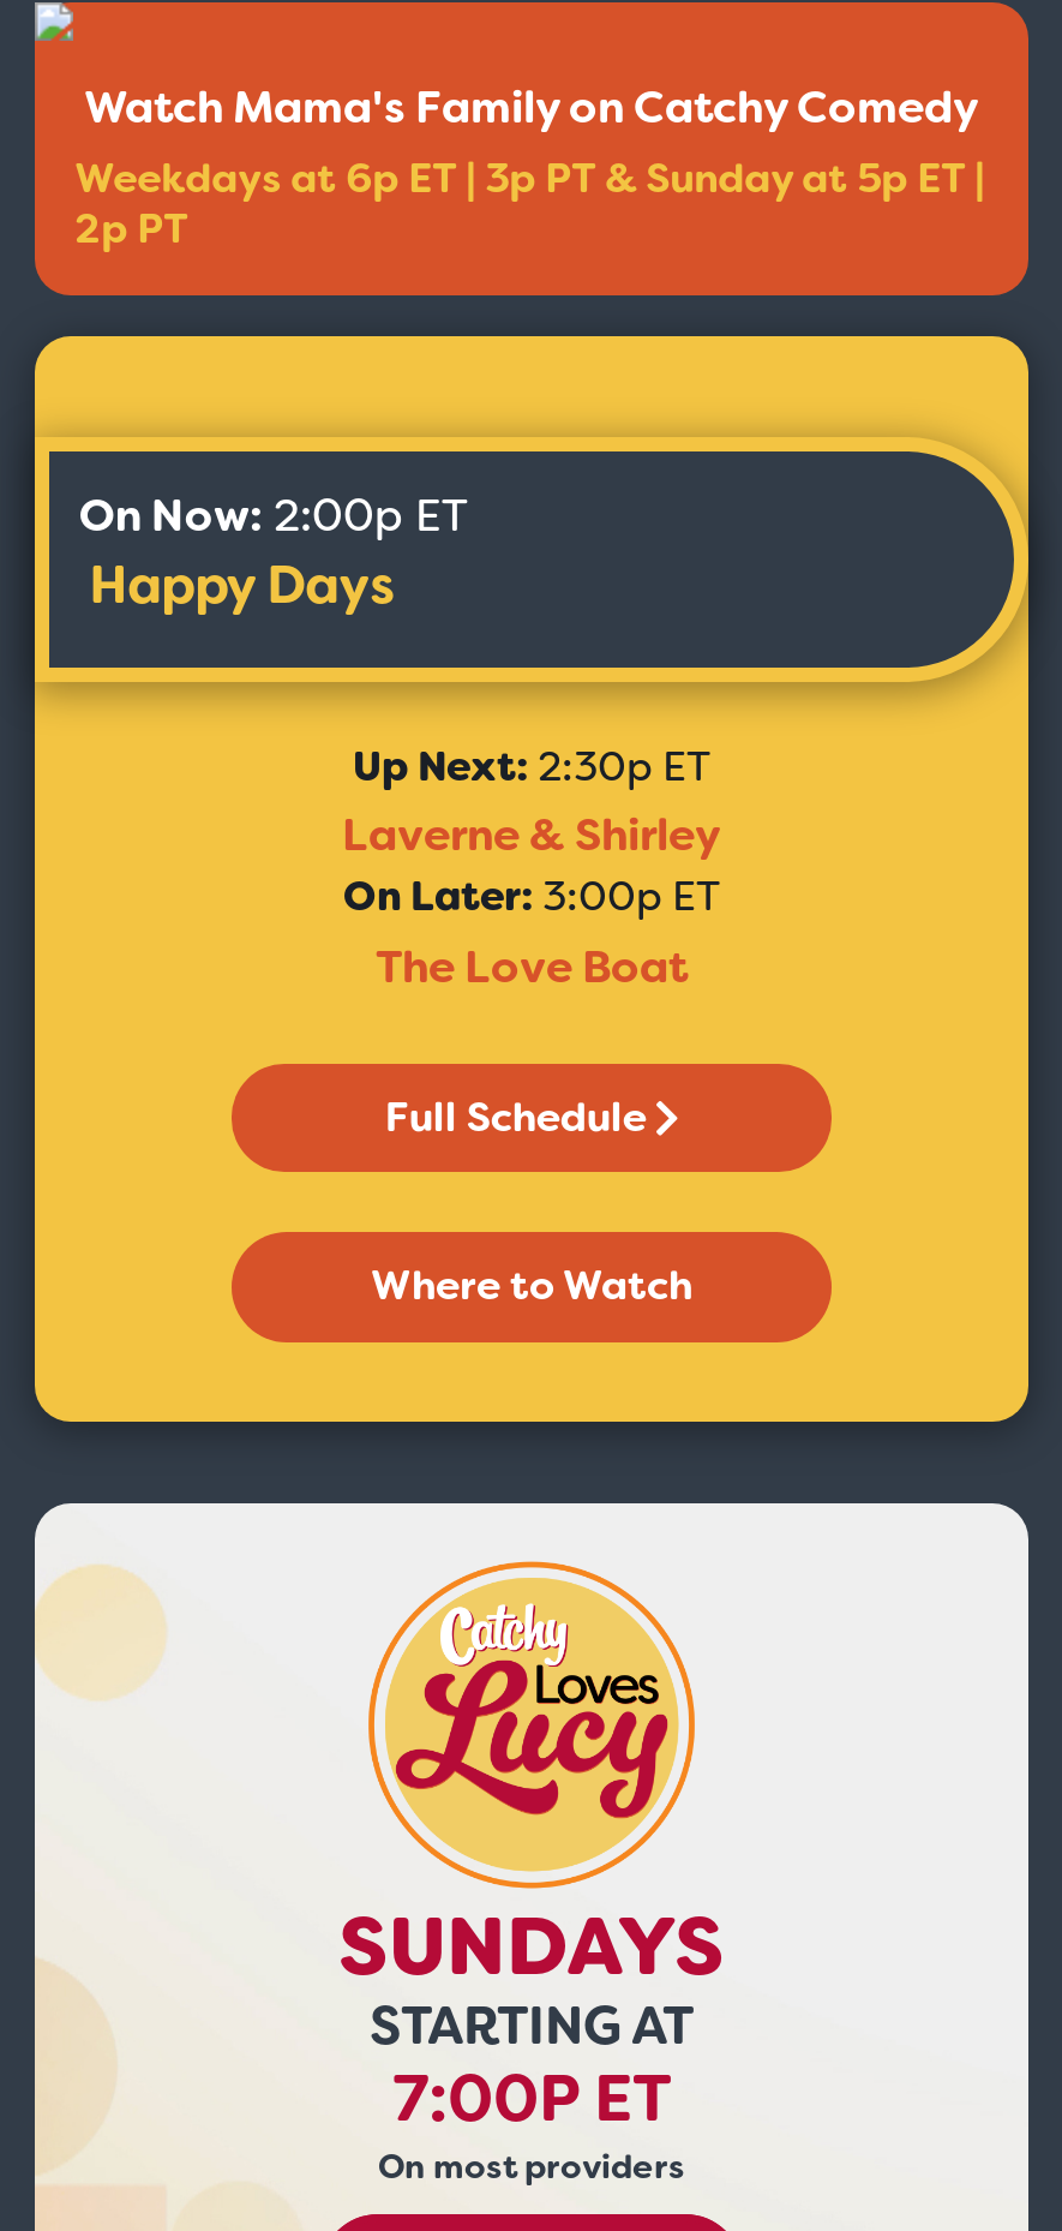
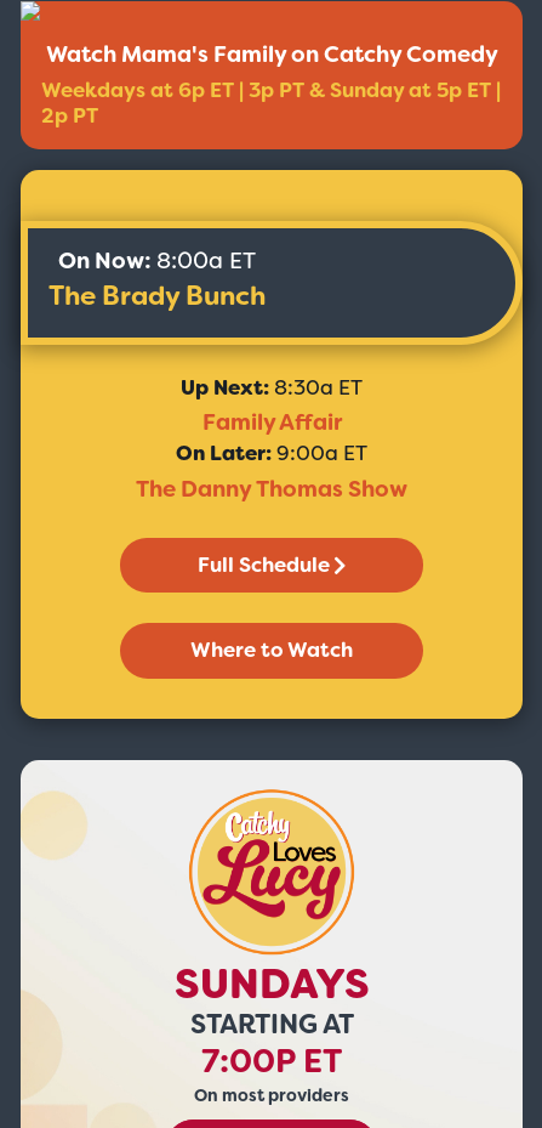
- On Now: 2:00p ET
- Happy Days
+ On Now: 8:00a ET
+ The Brady Bunch

- Up Next: 2:30p ET
- Laverne & Shirley
- On Later: 3:00p ET
- The Love Boat
+ Up Next: 8:30a ET
+ Family Affair
+ On Later: 9:00a ET
+ The Danny Thomas Show
